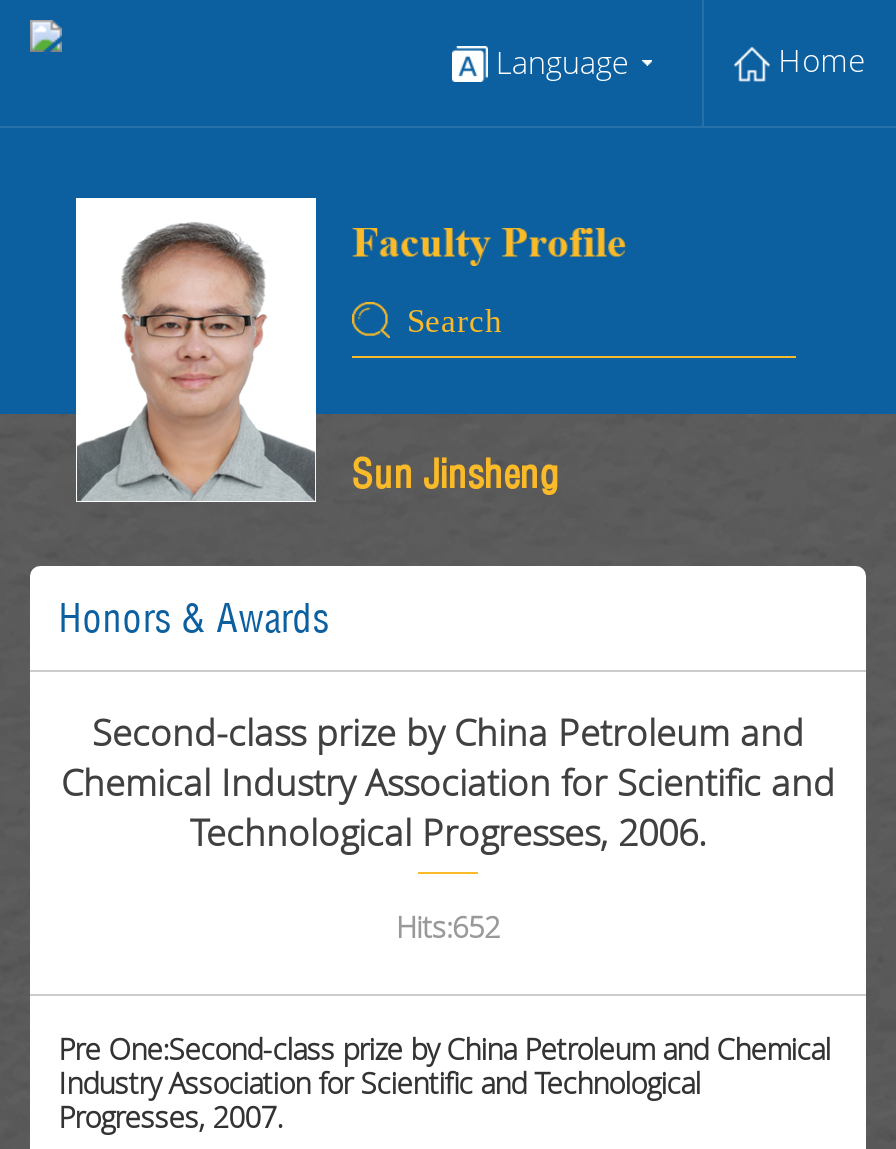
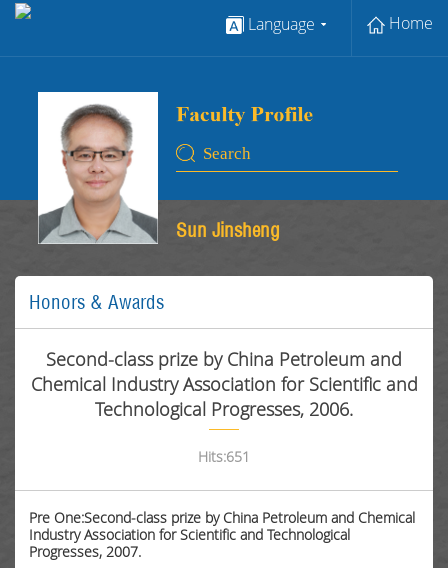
- Hits:652
+ Hits:651
